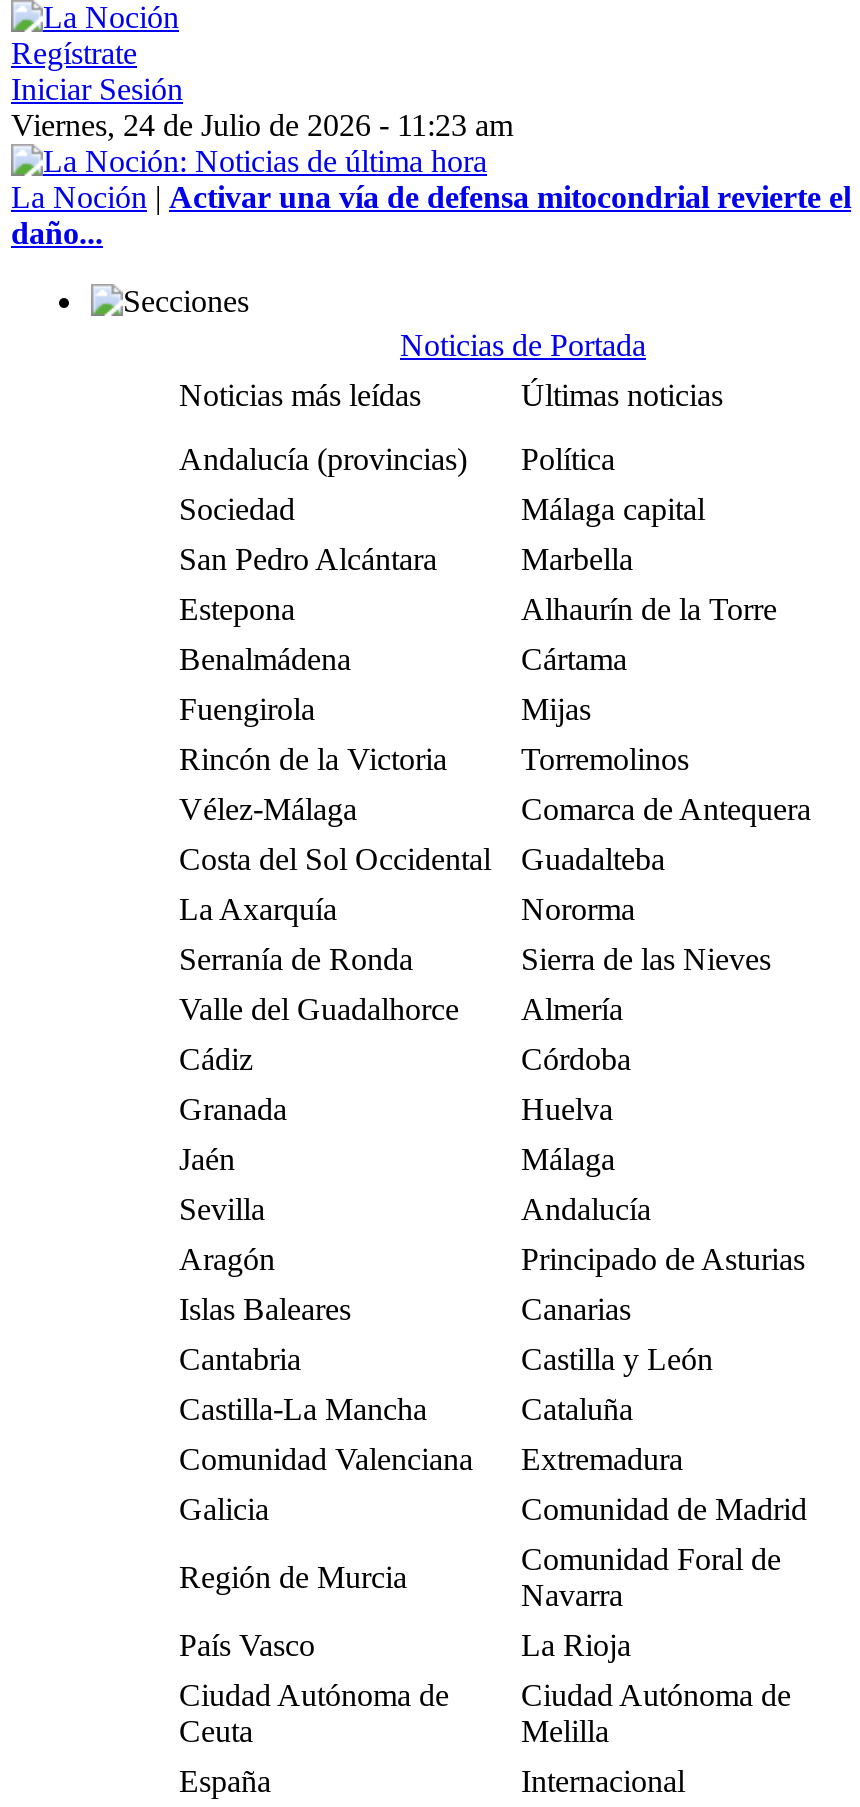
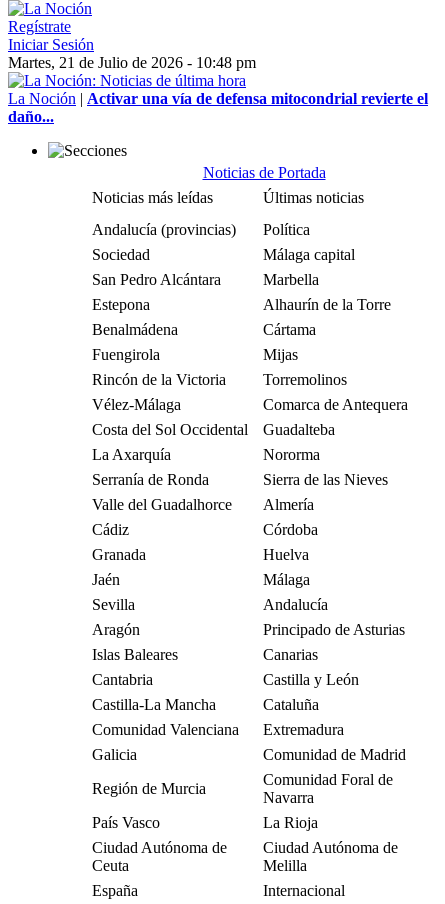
- Viernes, 24 de Julio de 2026 - 11:23 am
+ Martes, 21 de Julio de 2026 - 10:48 pm
